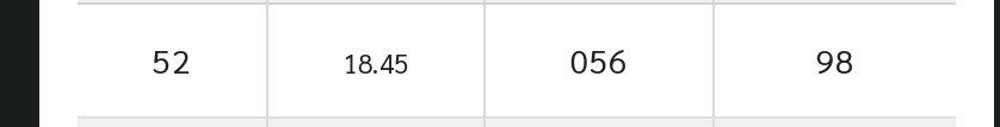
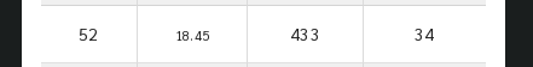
- 056
+ 433

- 98
+ 34
